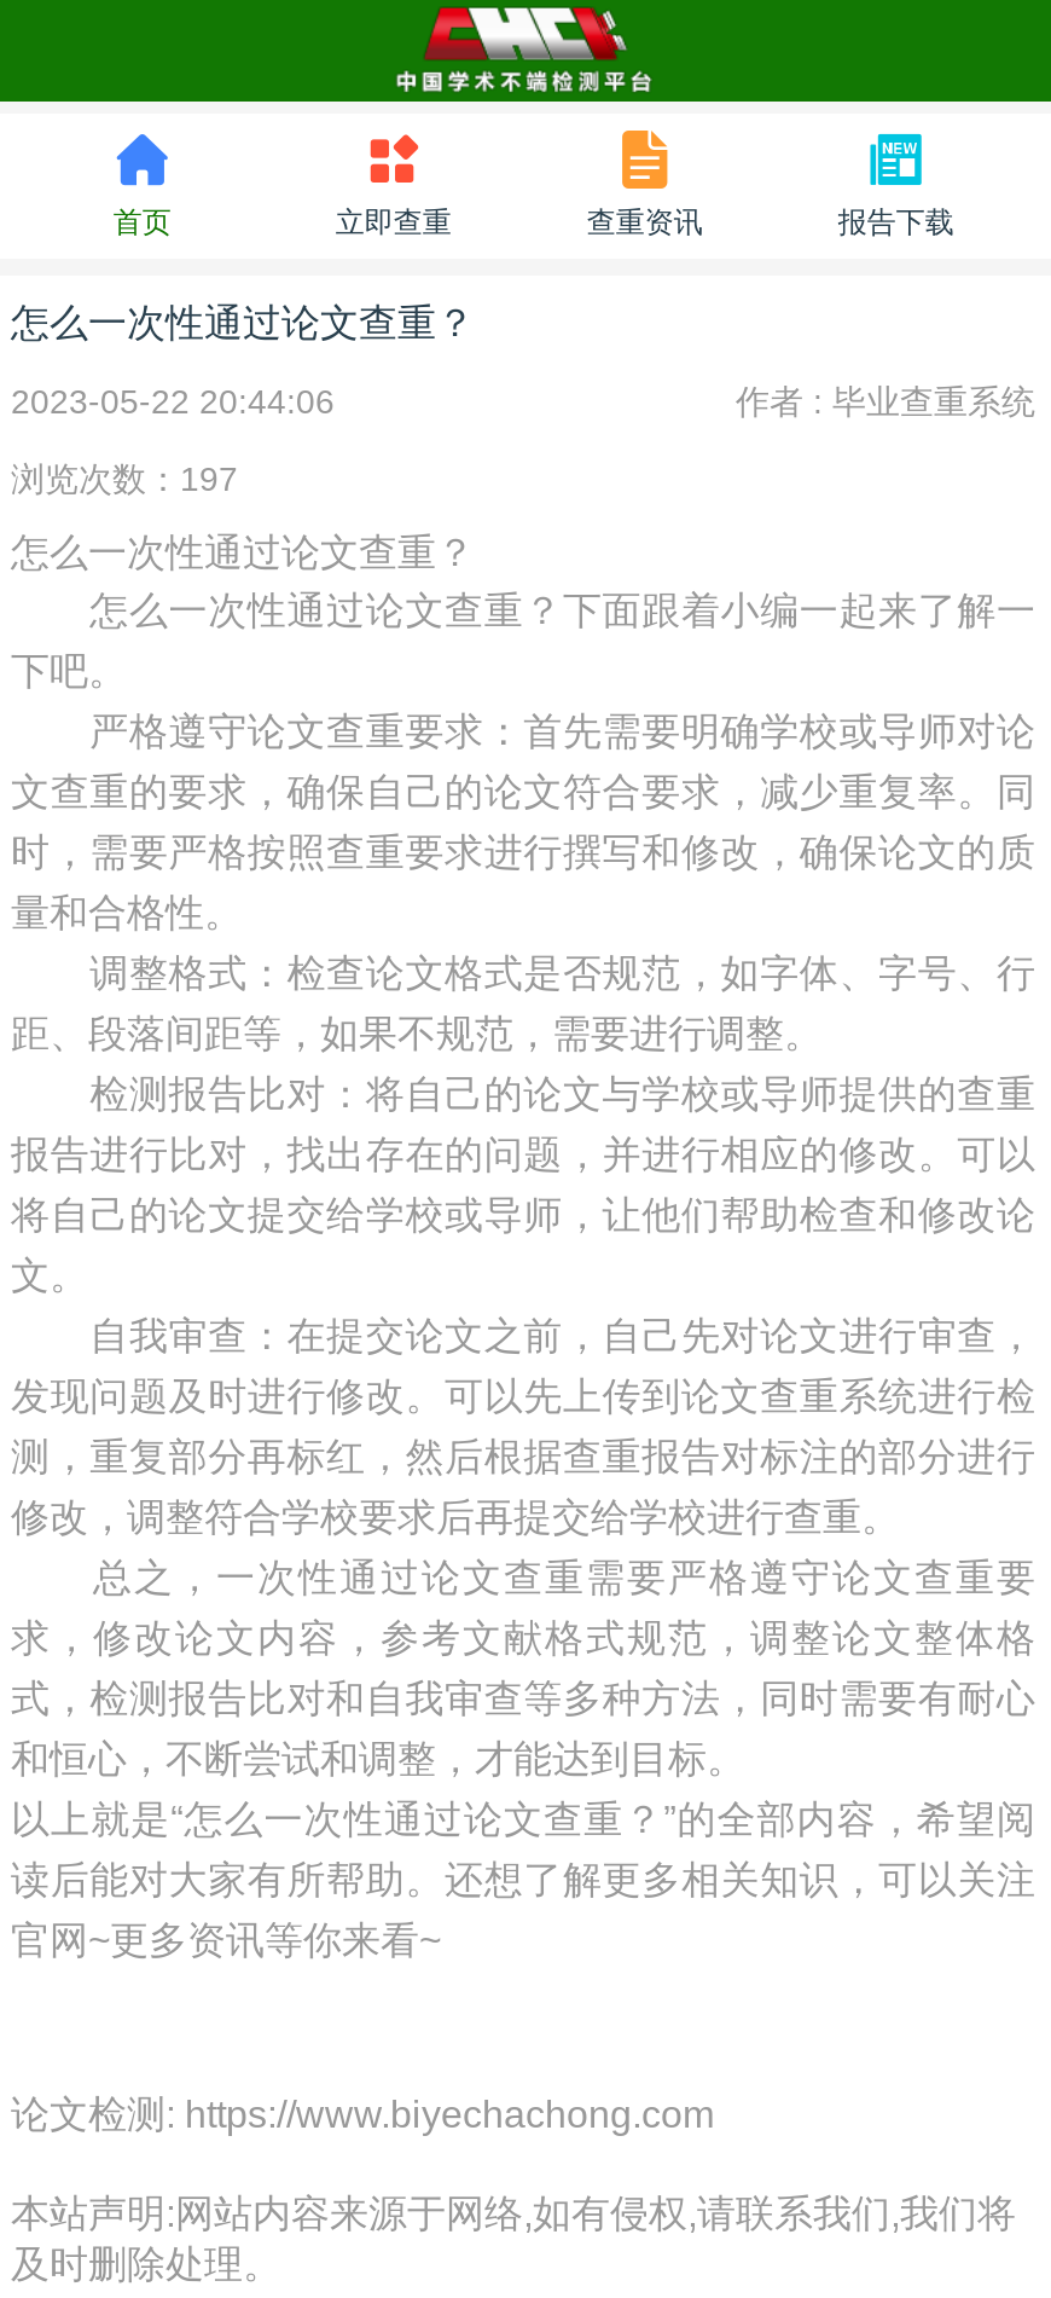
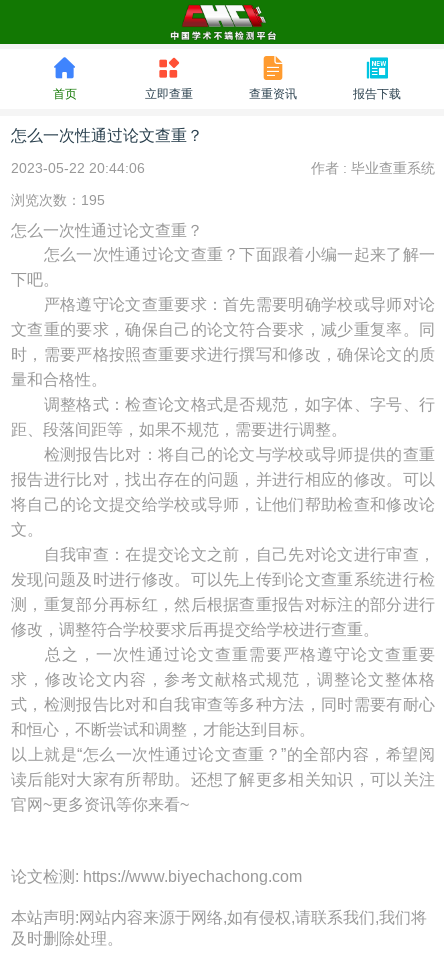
- 浏览次数：197
+ 浏览次数：195
